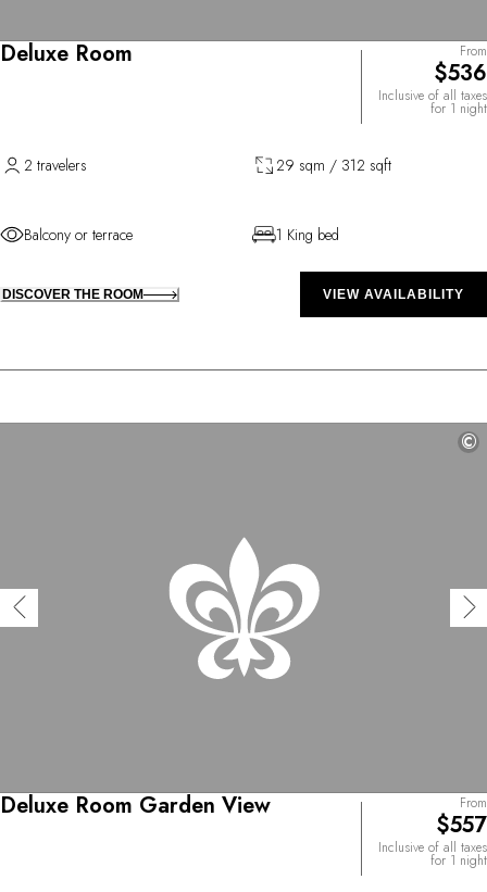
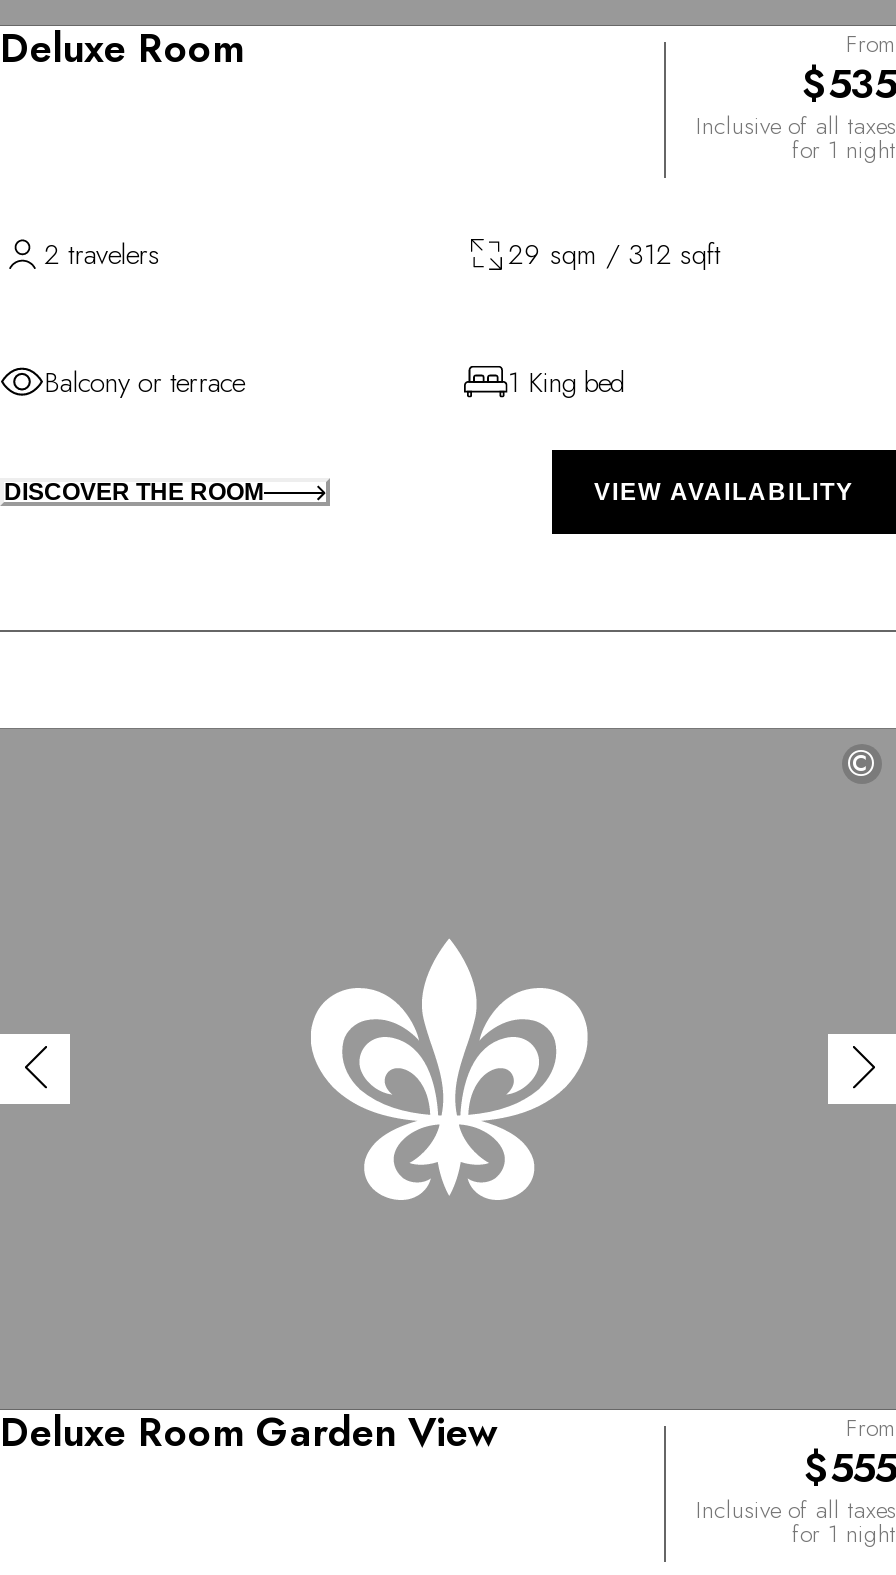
- $536
+ $535

- $557
+ $555
